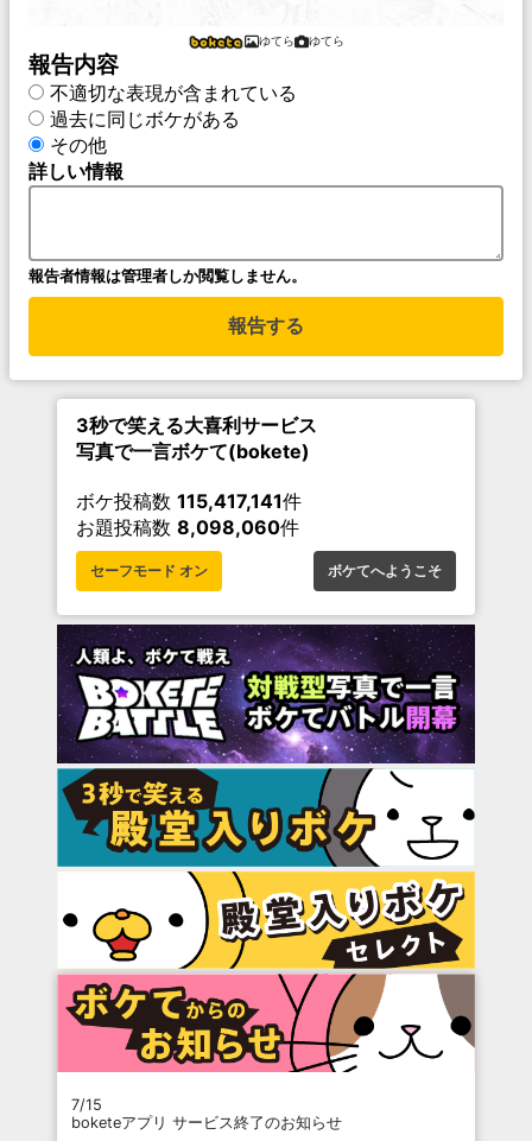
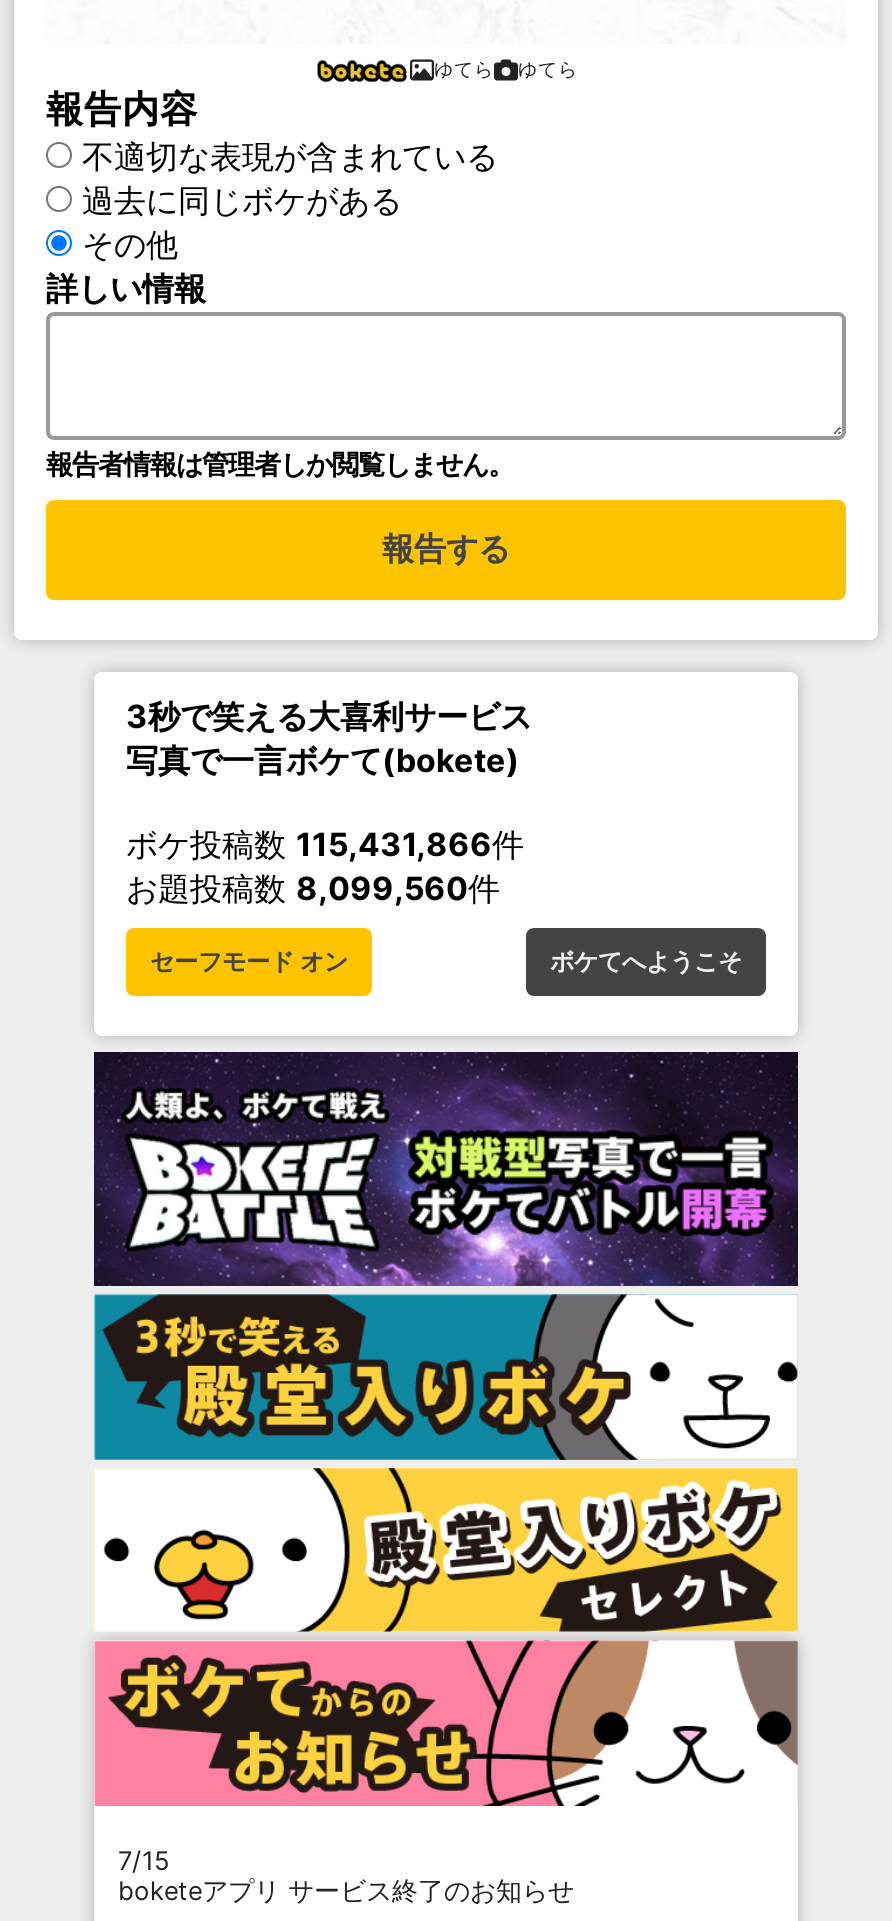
- ボケ投稿数115,417,141件
+ ボケ投稿数115,431,866件

- お題投稿数8,098,060件
+ お題投稿数8,099,560件
